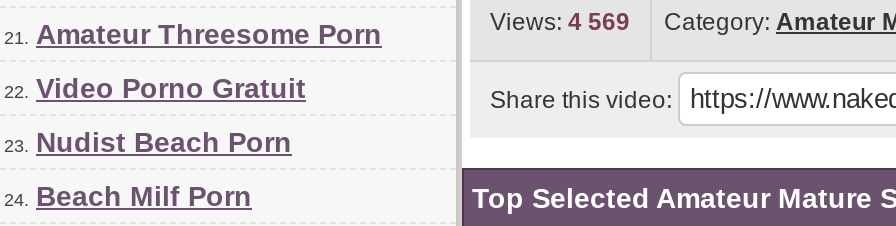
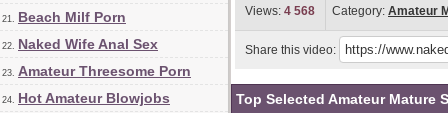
- 21. Amateur Threesome Porn
+ 21. Beach Milf Porn

- Views: 4 569
+ Views: 4 568

- 22. Video Porno Gratuit
+ 22. Naked Wife Anal Sex

- 23. Nudist Beach Porn
+ 23. Amateur Threesome Porn

- 24. Beach Milf Porn
+ 24. Hot Amateur Blowjobs
